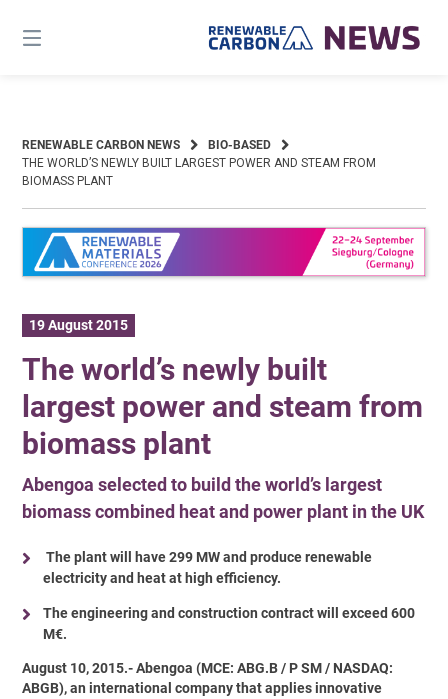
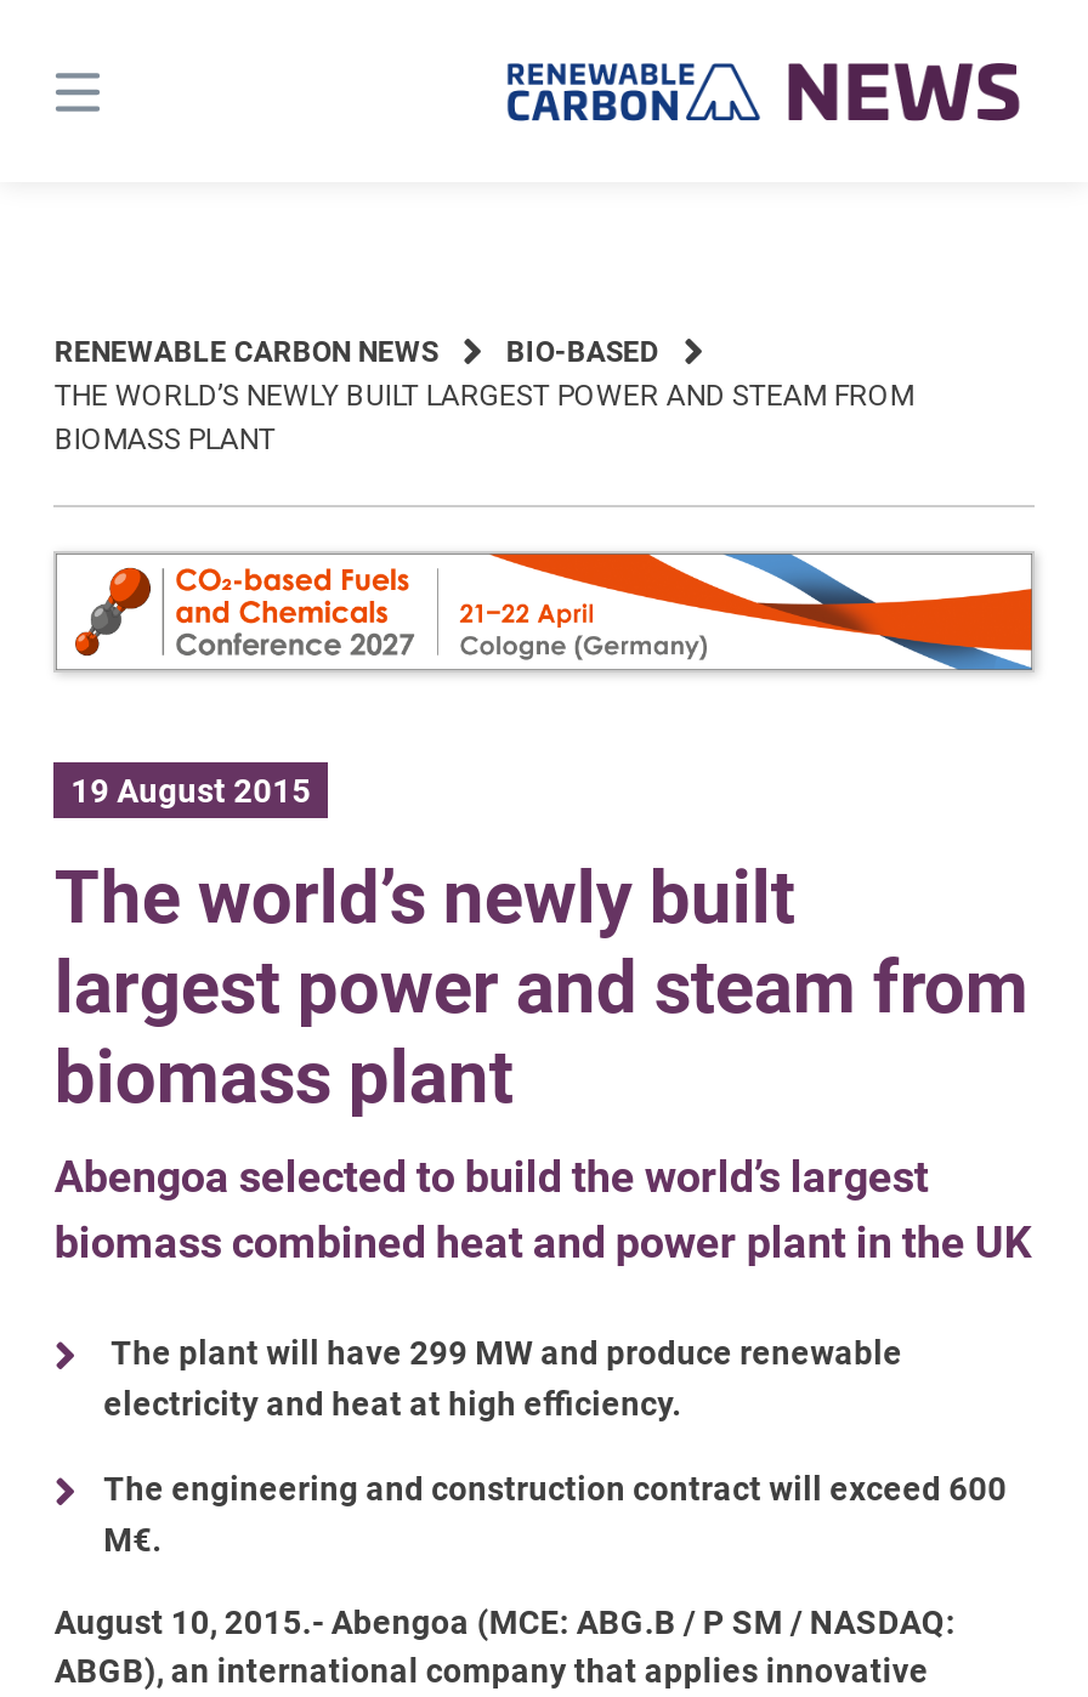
- [image]
+ [image]
